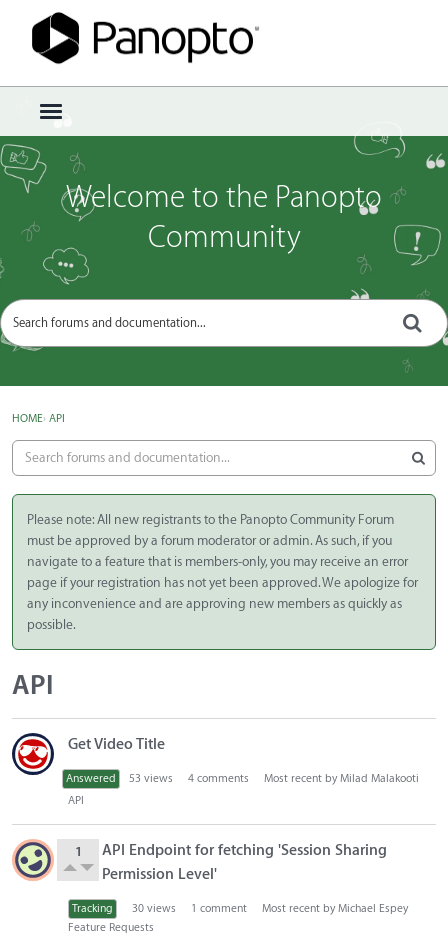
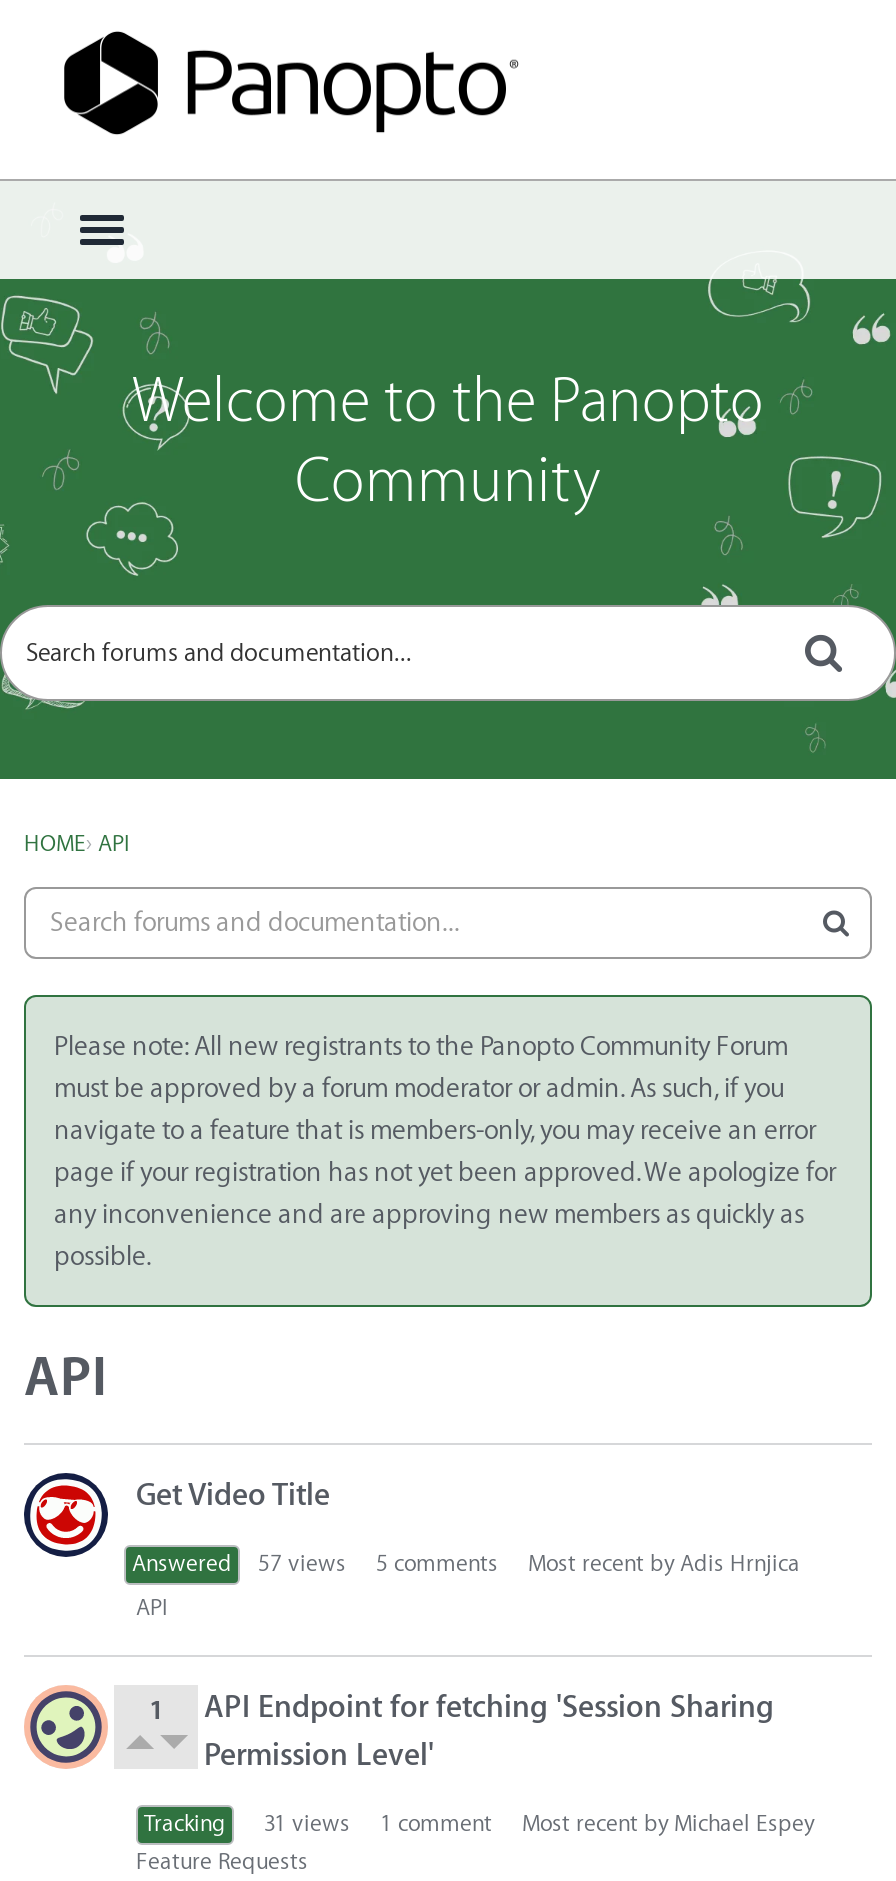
- 53 views
+ 57 views

- 4 comments
+ 5 comments

- Most recent by Milad Malakooti
+ Most recent by Adis Hrnjica

- Tracking 30 views 1 comment Most recent by Michael Espey
+ Tracking 31 views 1 comment Most recent by Michael Espey
